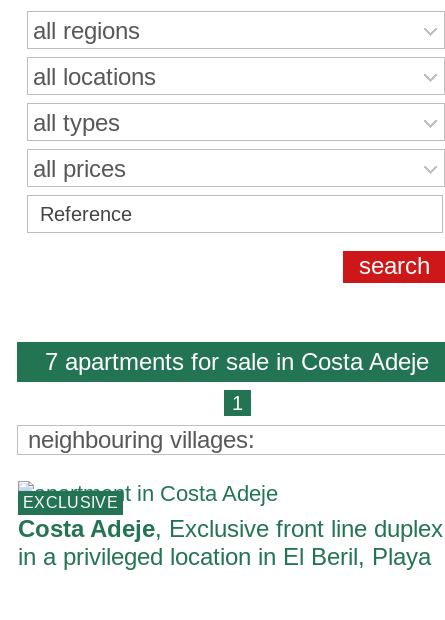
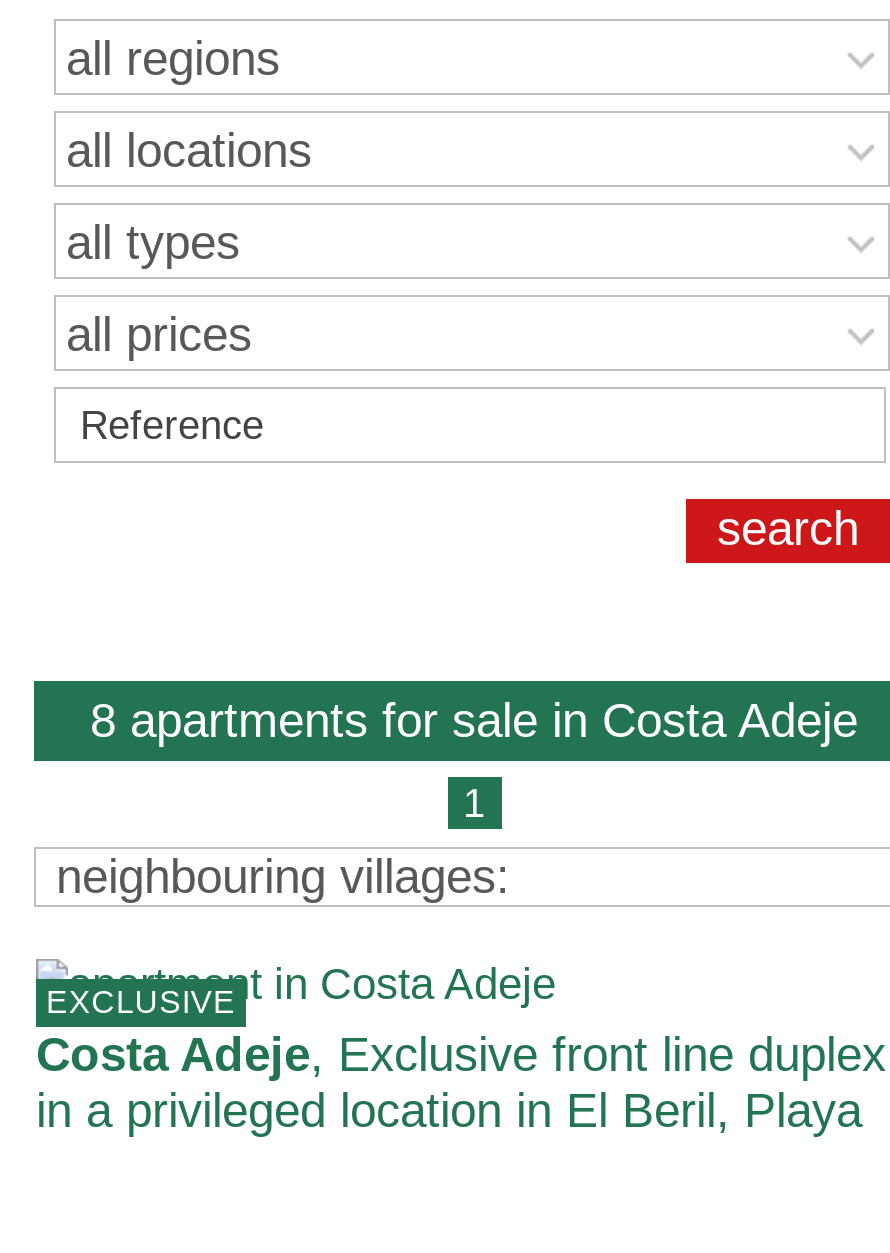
- 7 apartments for sale in Costa Adeje
+ 8 apartments for sale in Costa Adeje
